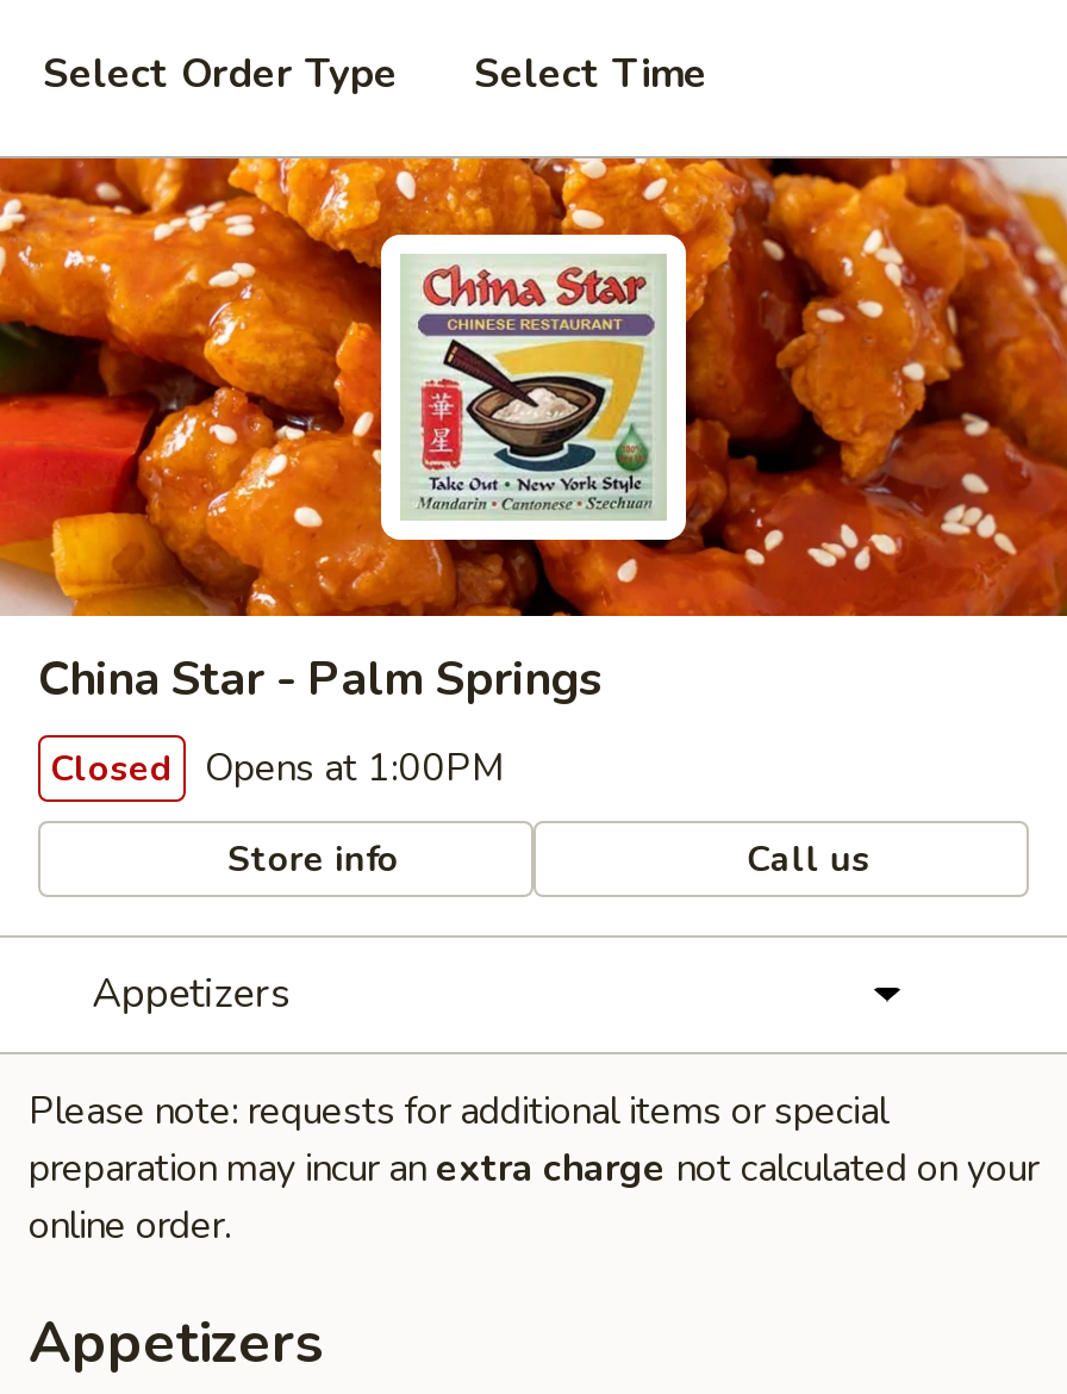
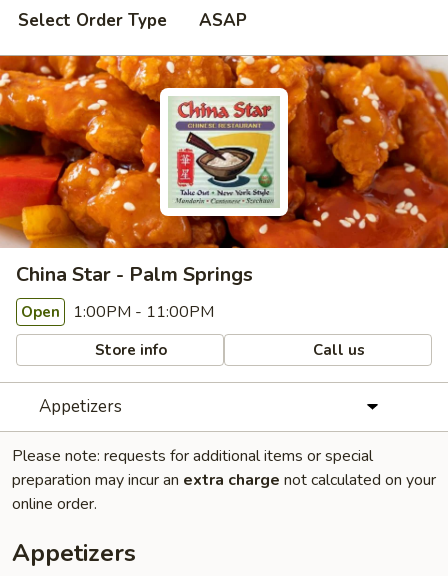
- Select Time
+ ASAP

- Closed Opens at 1:00PM
+ Open 1:00PM - 11:00PM
